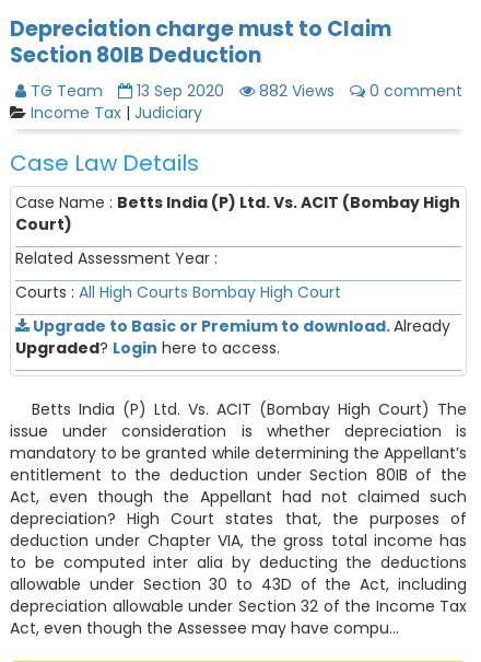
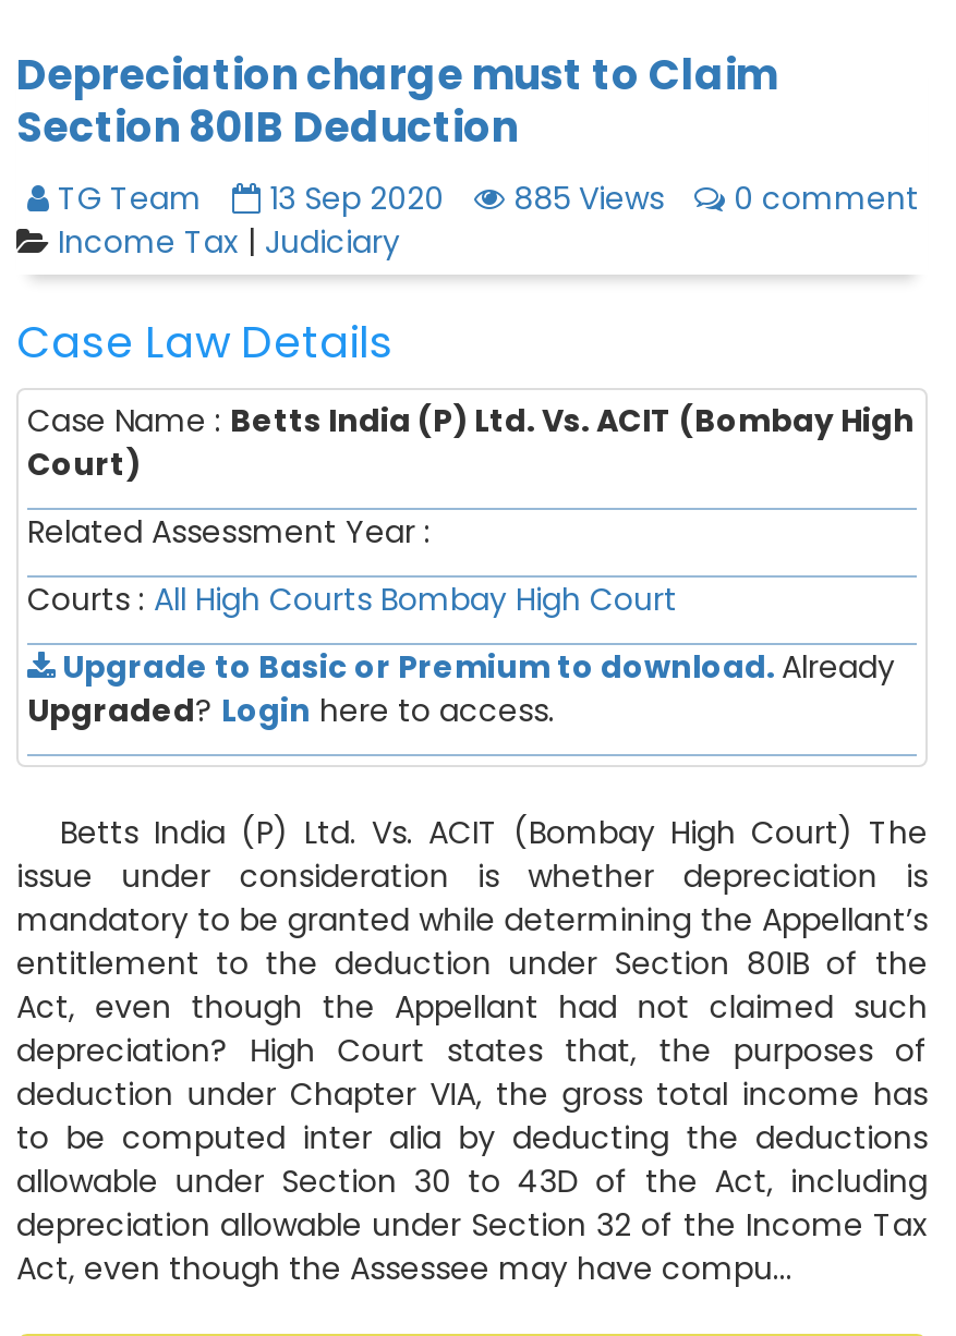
- TG Team 13 Sep 2020 882 Views 0 comment
+ TG Team 13 Sep 2020 885 Views 0 comment
